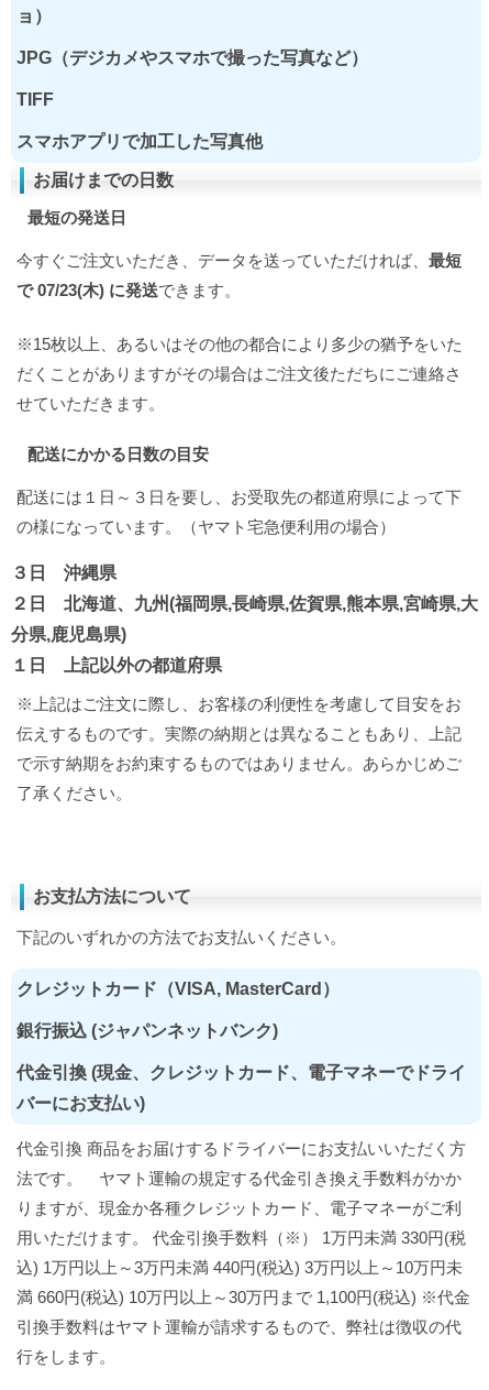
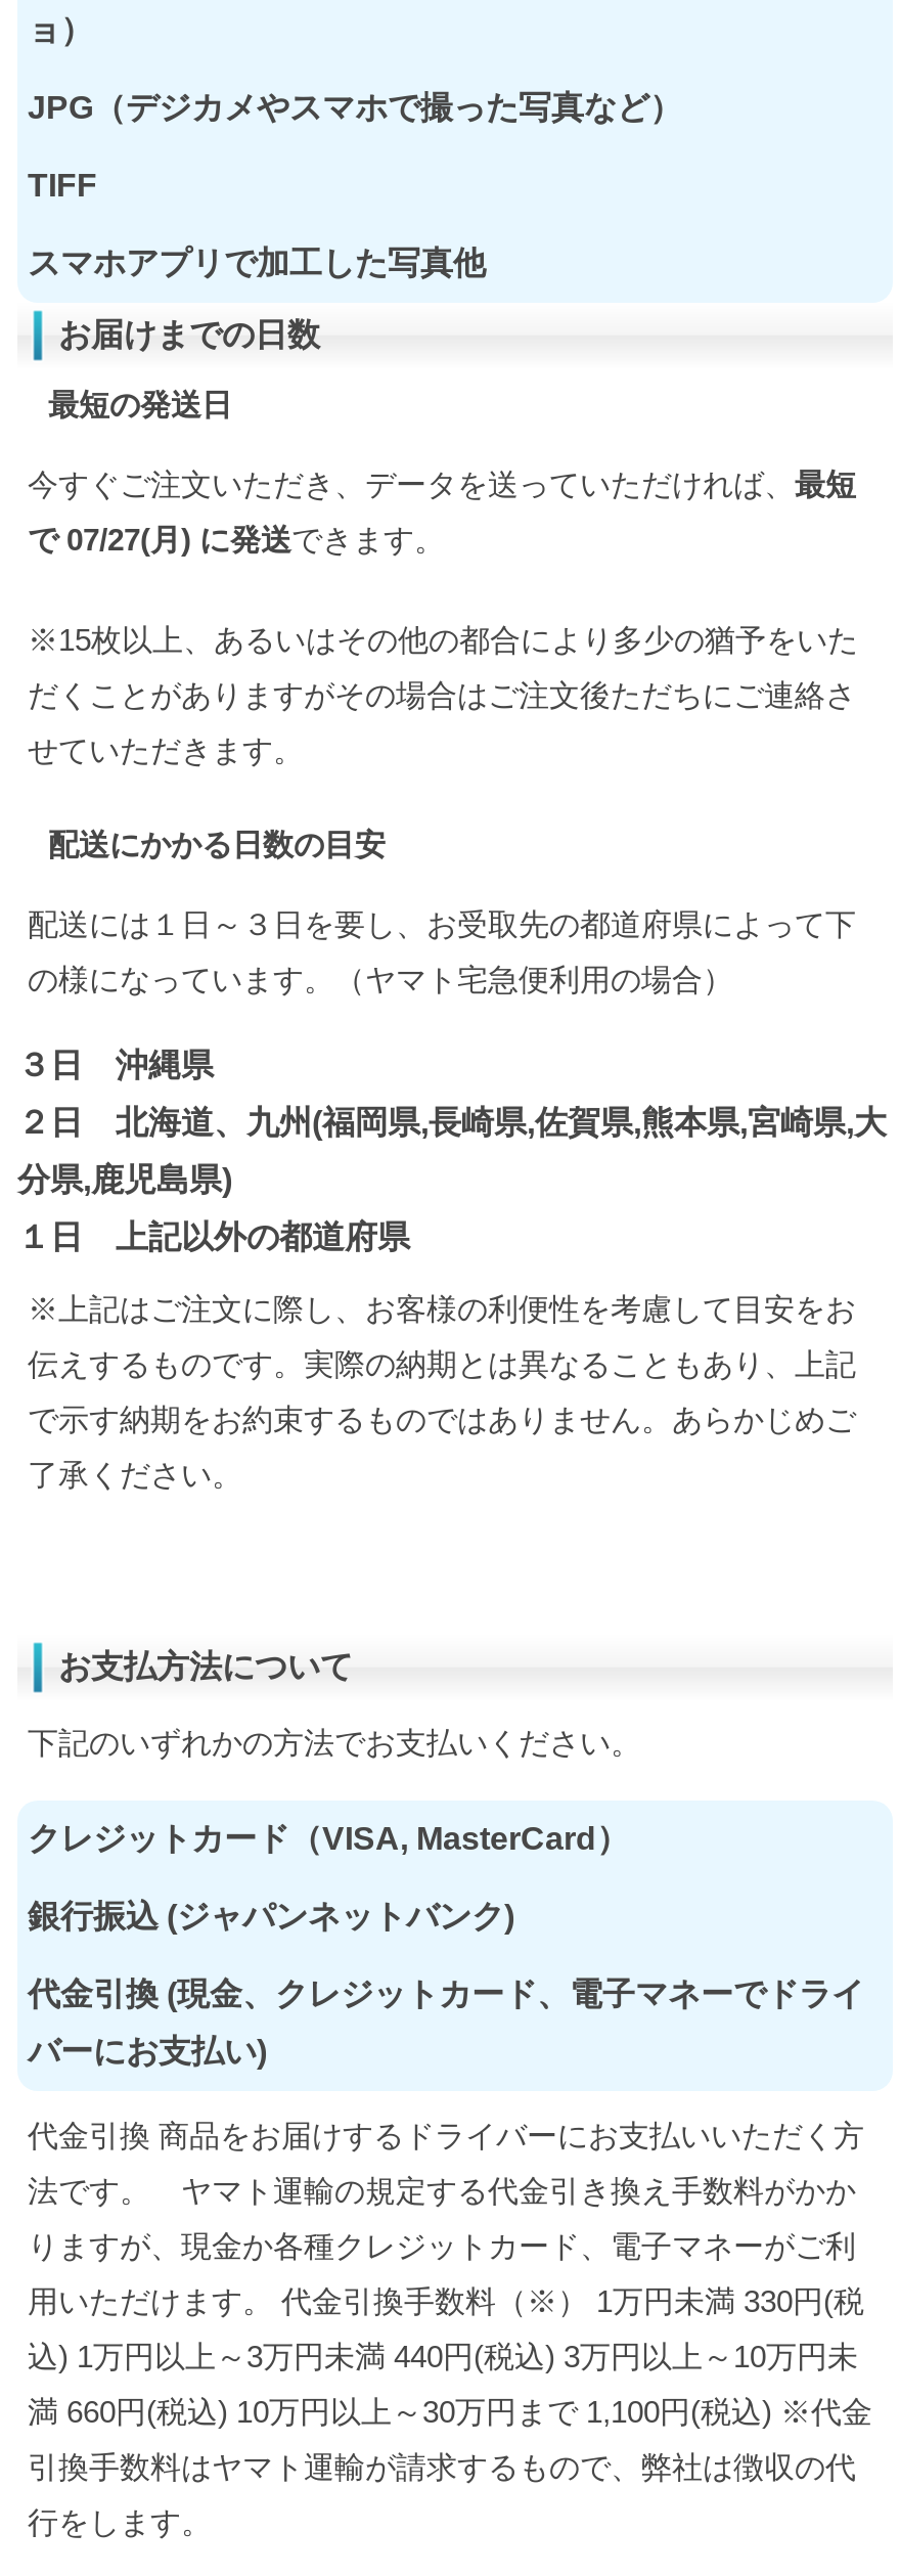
- で 07/23(木) に発送できます。
+ で 07/27(月) に発送できます。
